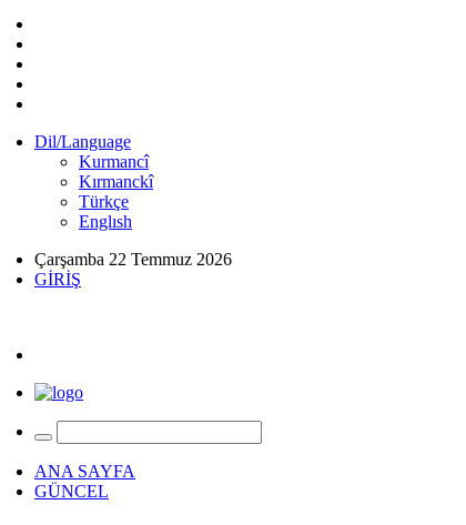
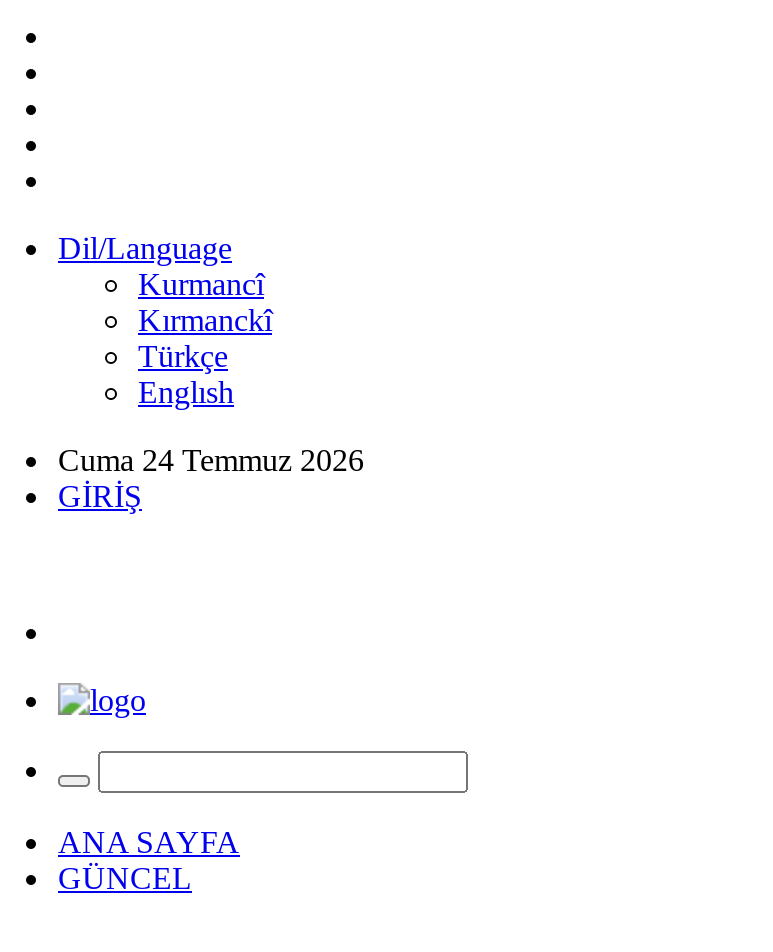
- Çarşamba 22 Temmuz 2026
+ Cuma 24 Temmuz 2026
